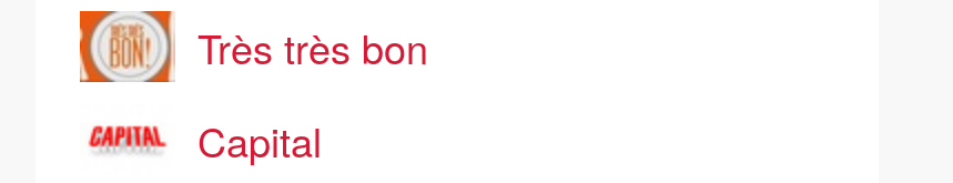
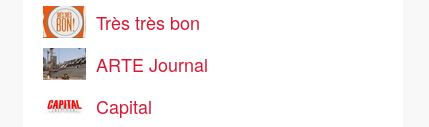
+ [image]
+ ARTE Journal
